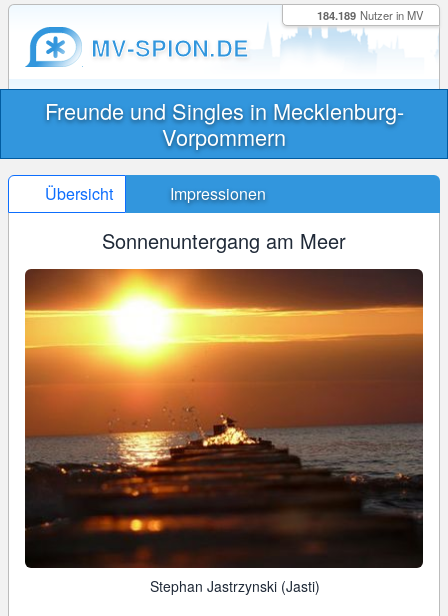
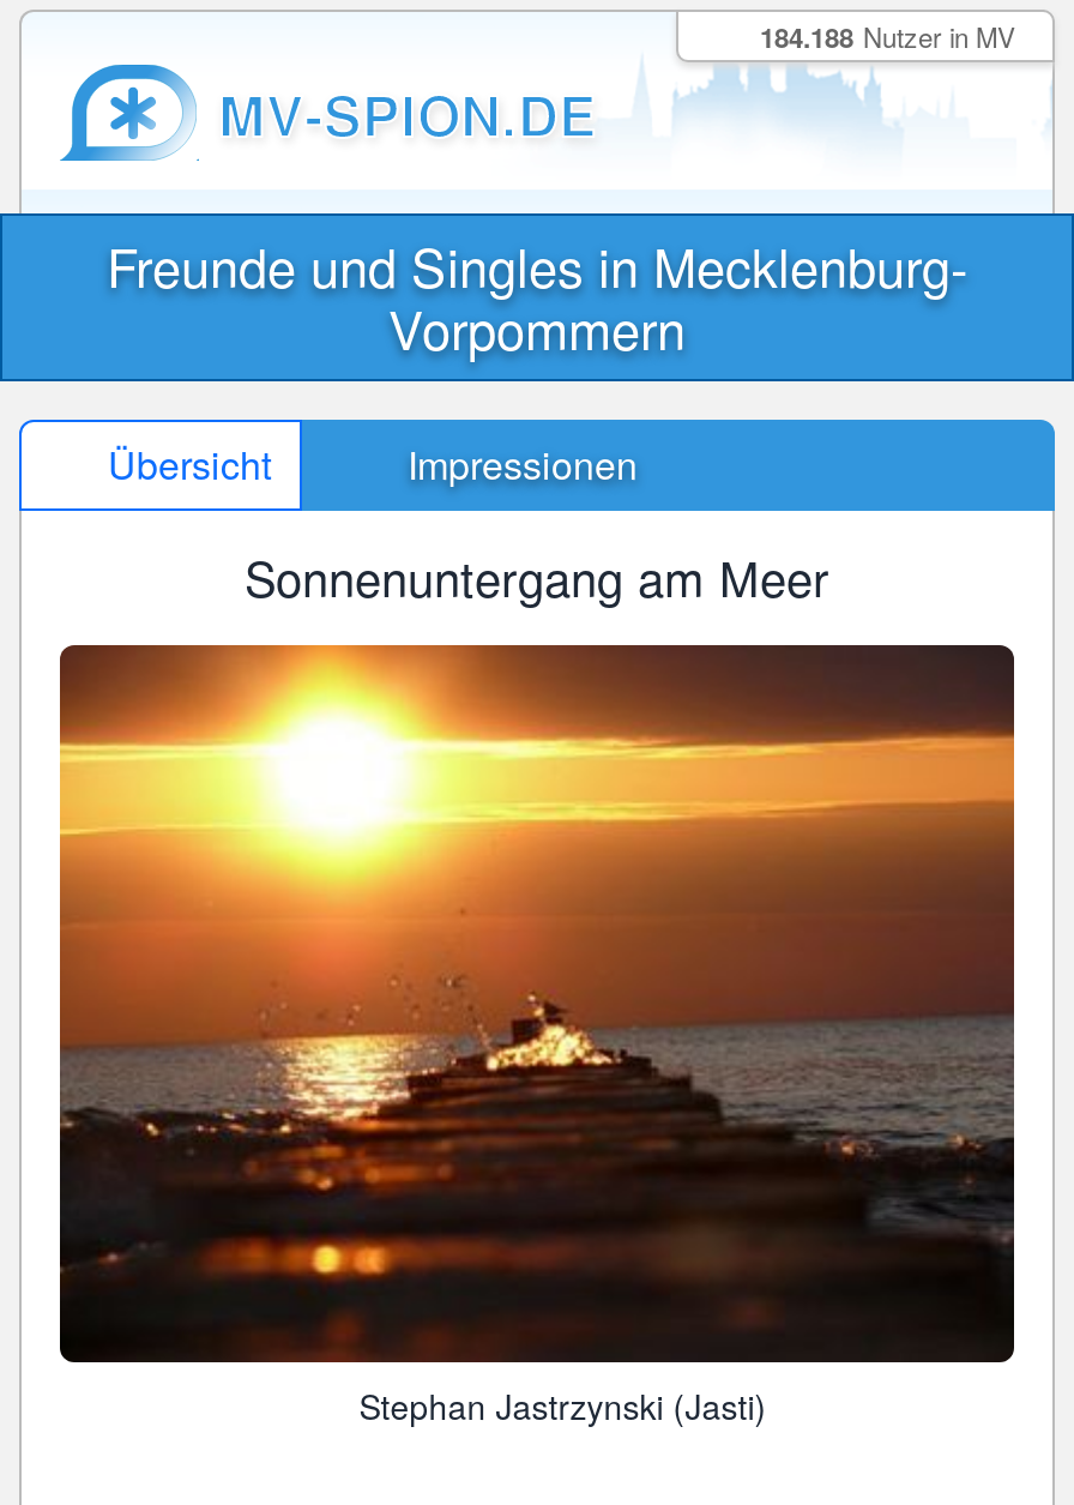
- 184.189 Nutzer in MV
+ 184.188 Nutzer in MV
